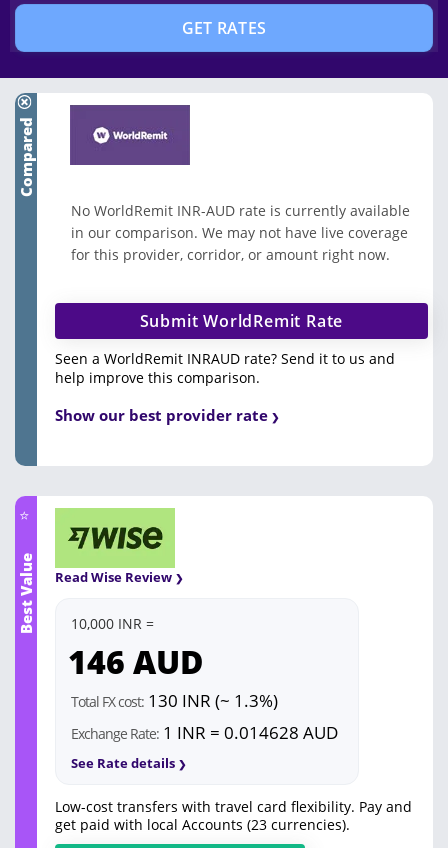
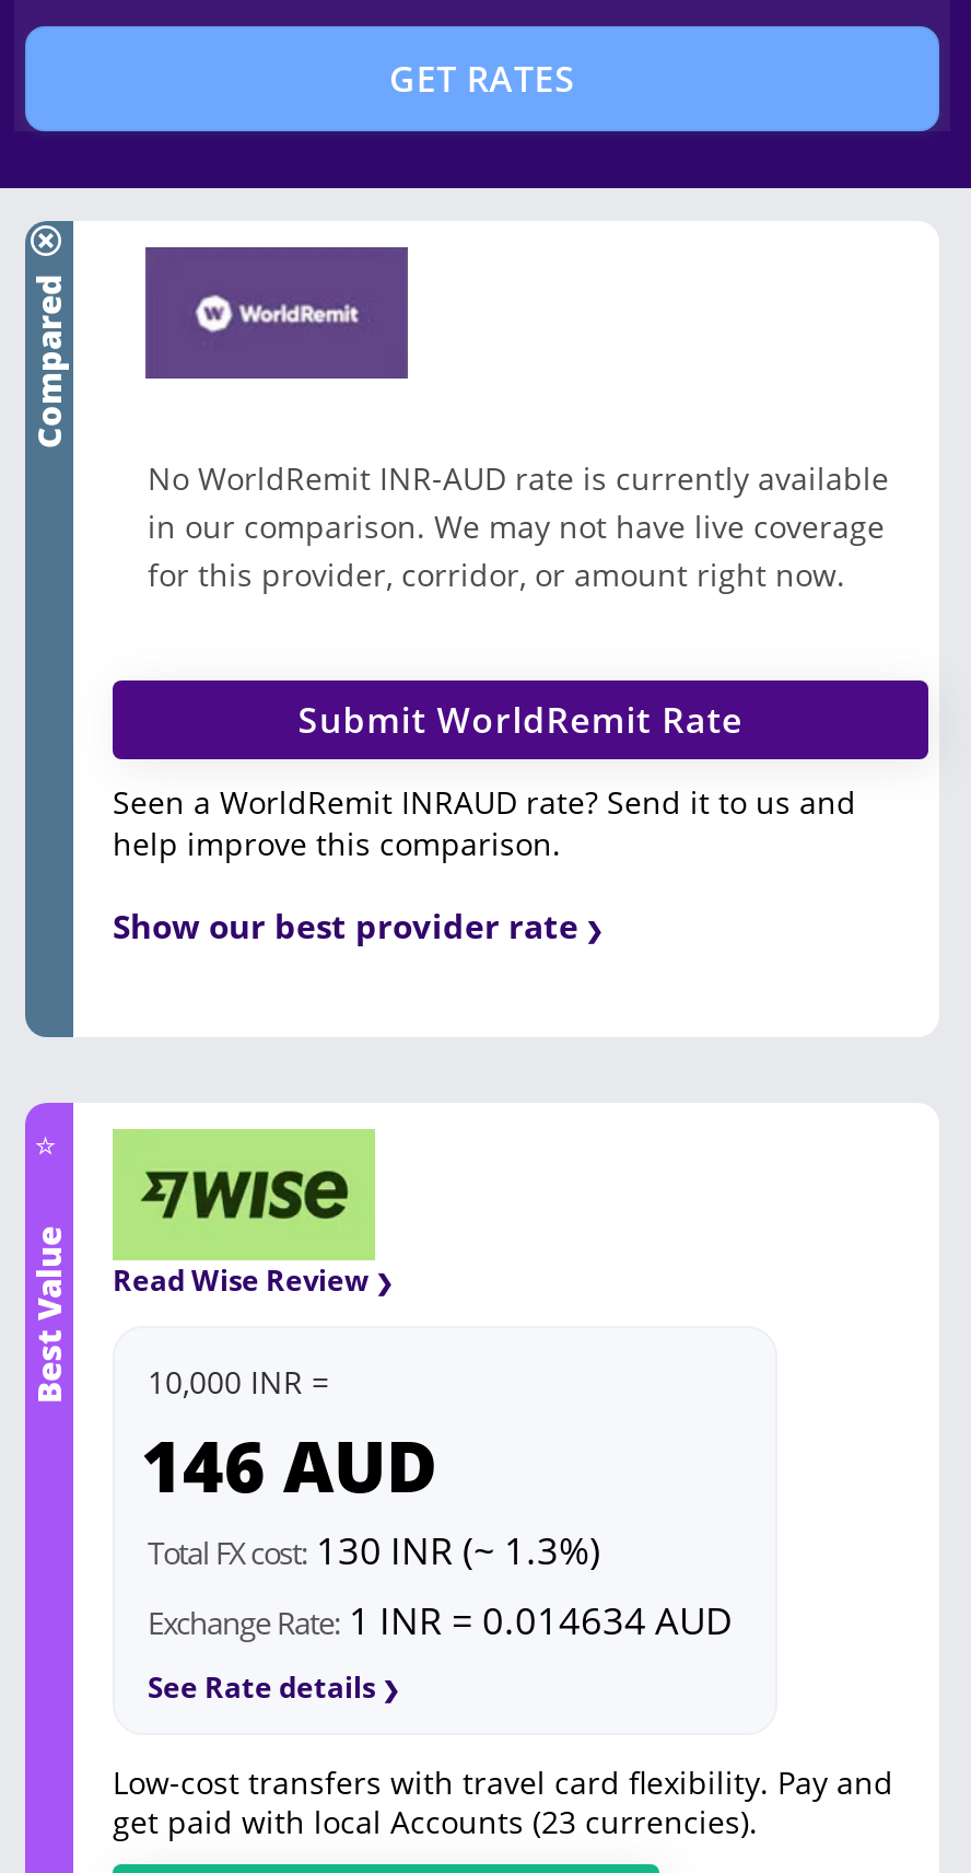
- Exchange Rate: 1 INR = 0.014628 AUD
+ Exchange Rate: 1 INR = 0.014634 AUD
